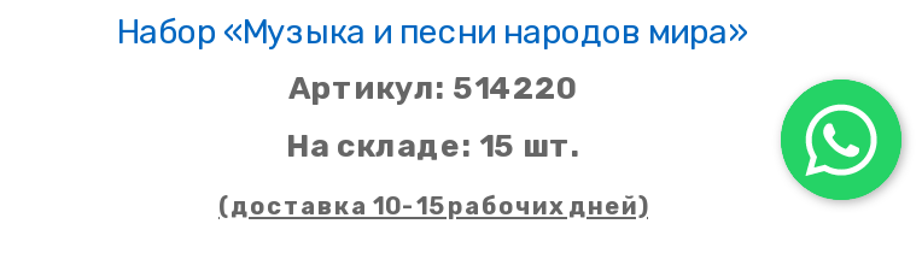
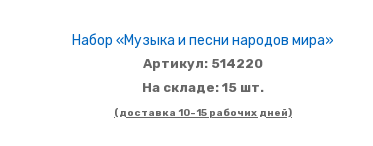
- [image]
